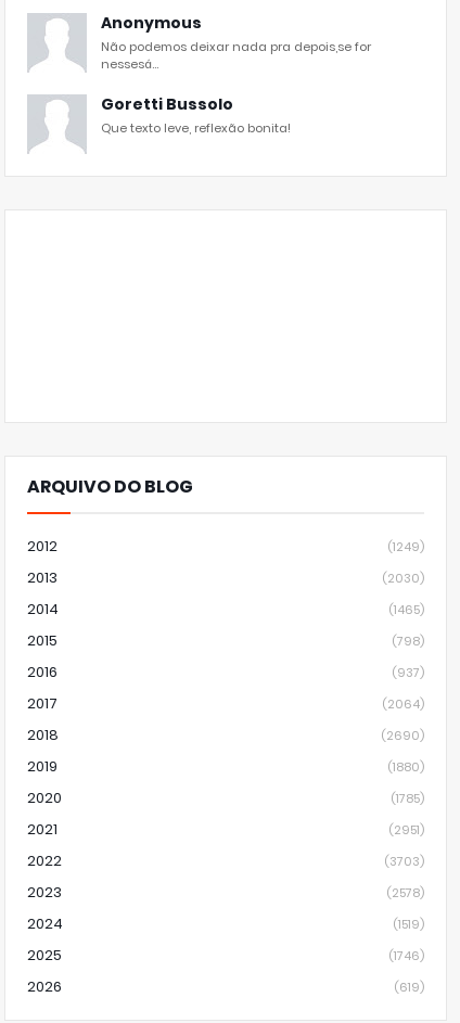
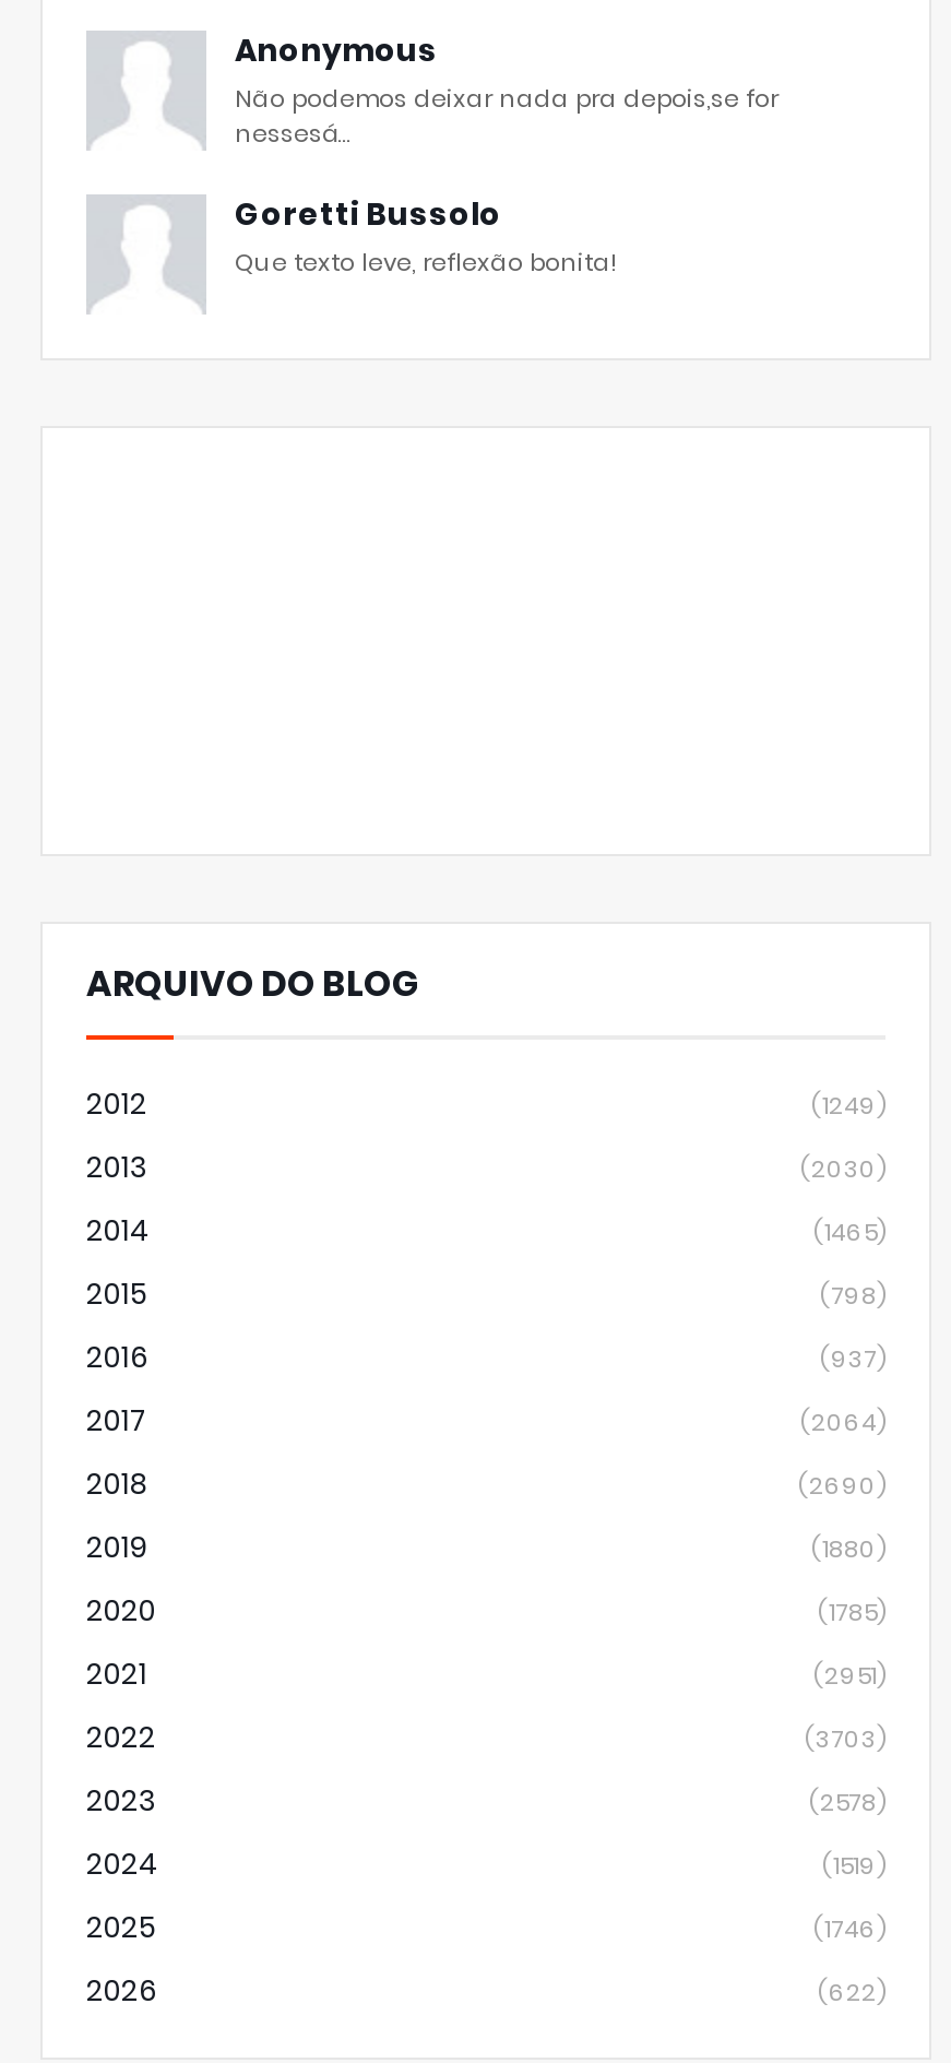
- (619)
+ (622)
